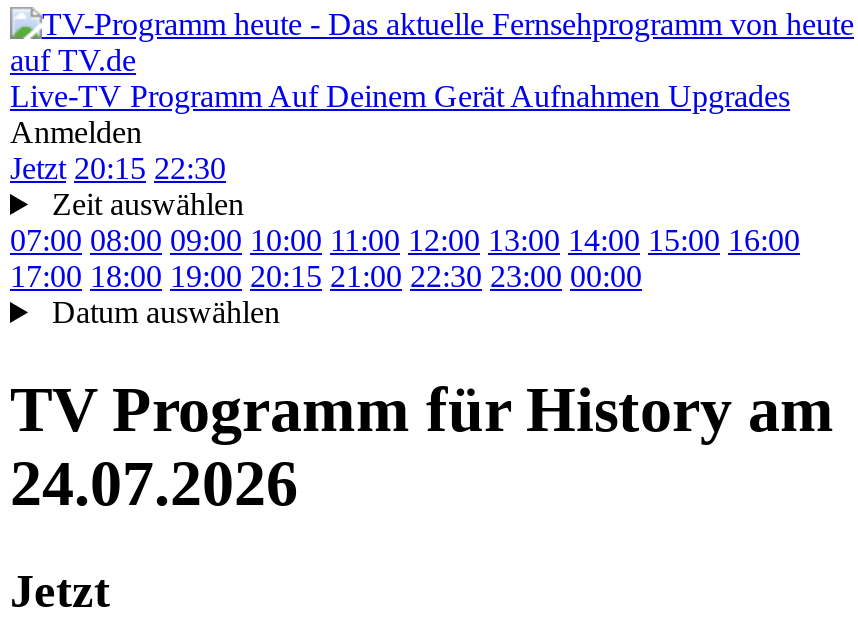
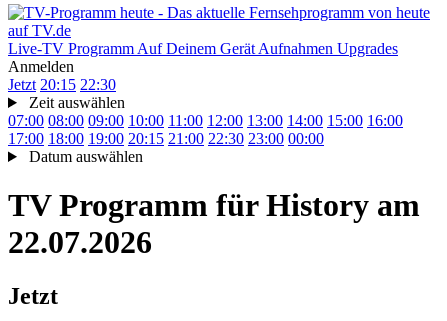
- 24.07.2026
+ 22.07.2026
